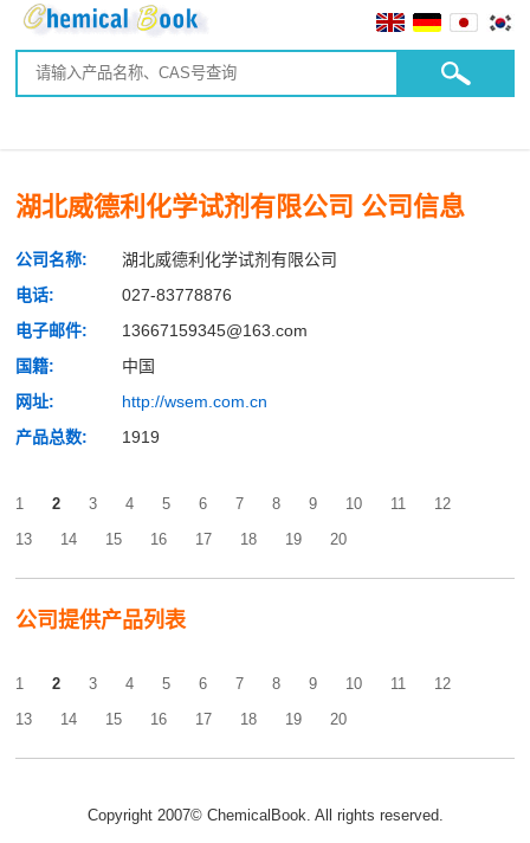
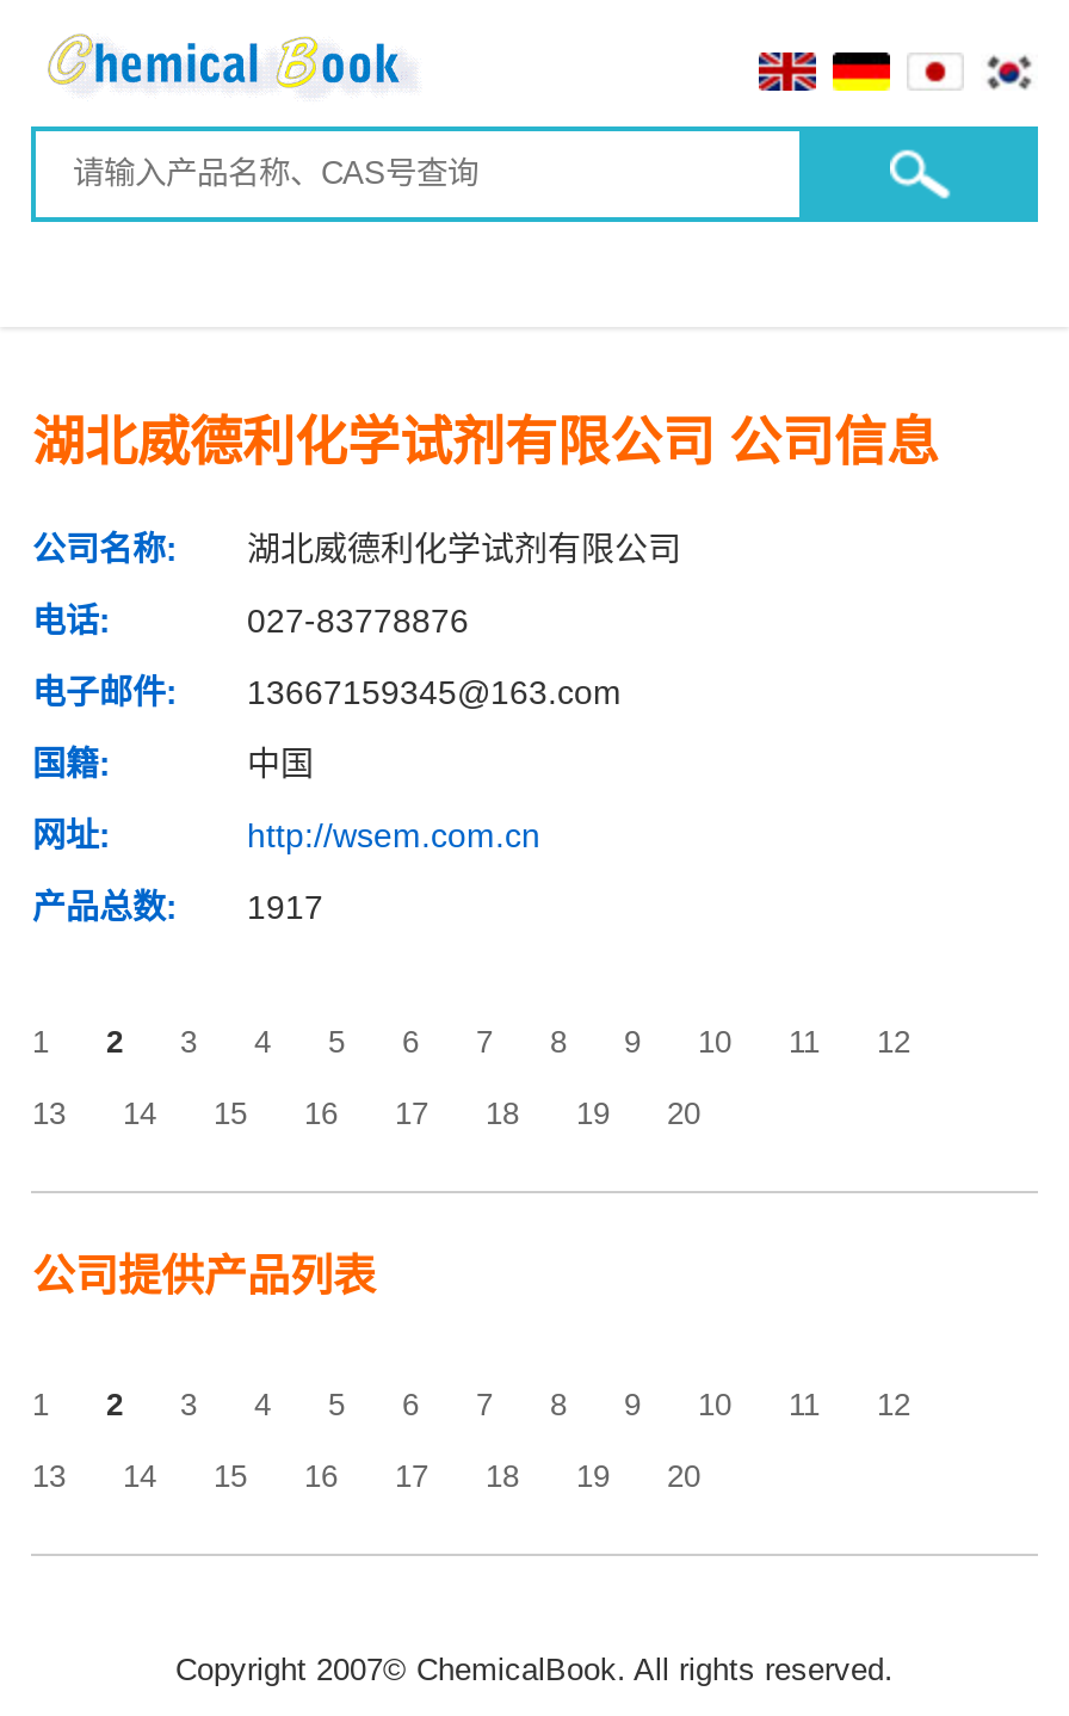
- 产品总数: 1919
+ 产品总数: 1917
